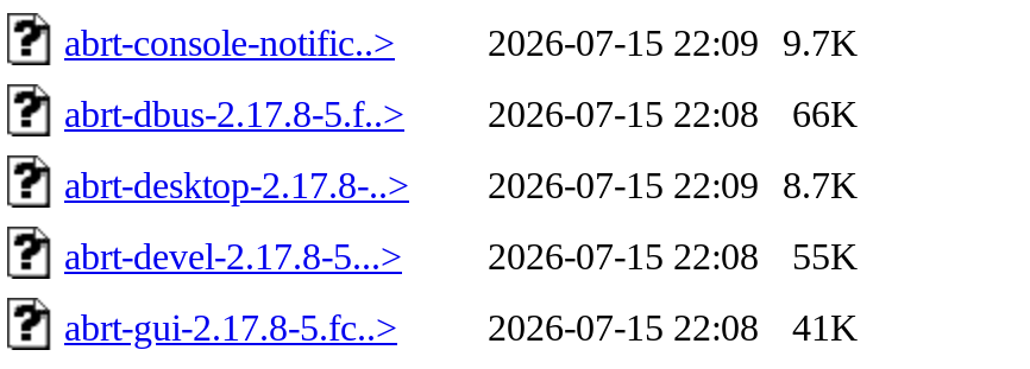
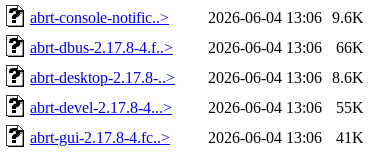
- 2026-07-15 22:09 9.7K
+ 2026-06-04 13:06 9.6K

- abrt-dbus-2.17.8-5.f..>
- 2026-07-15 22:08
+ abrt-dbus-2.17.8-4.f..>
+ 2026-06-04 13:06

- abrt-desktop-2.17.8-..> 2026-07-15 22:09 8.7K
+ abrt-desktop-2.17.8-..> 2026-06-04 13:06 8.6K

- abrt-devel-2.17.8-5...>
- 2026-07-15 22:08
+ abrt-devel-2.17.8-4...>
+ 2026-06-04 13:06

- abrt-gui-2.17.8-5.fc..>
- 2026-07-15 22:08
+ abrt-gui-2.17.8-4.fc..>
+ 2026-06-04 13:06
